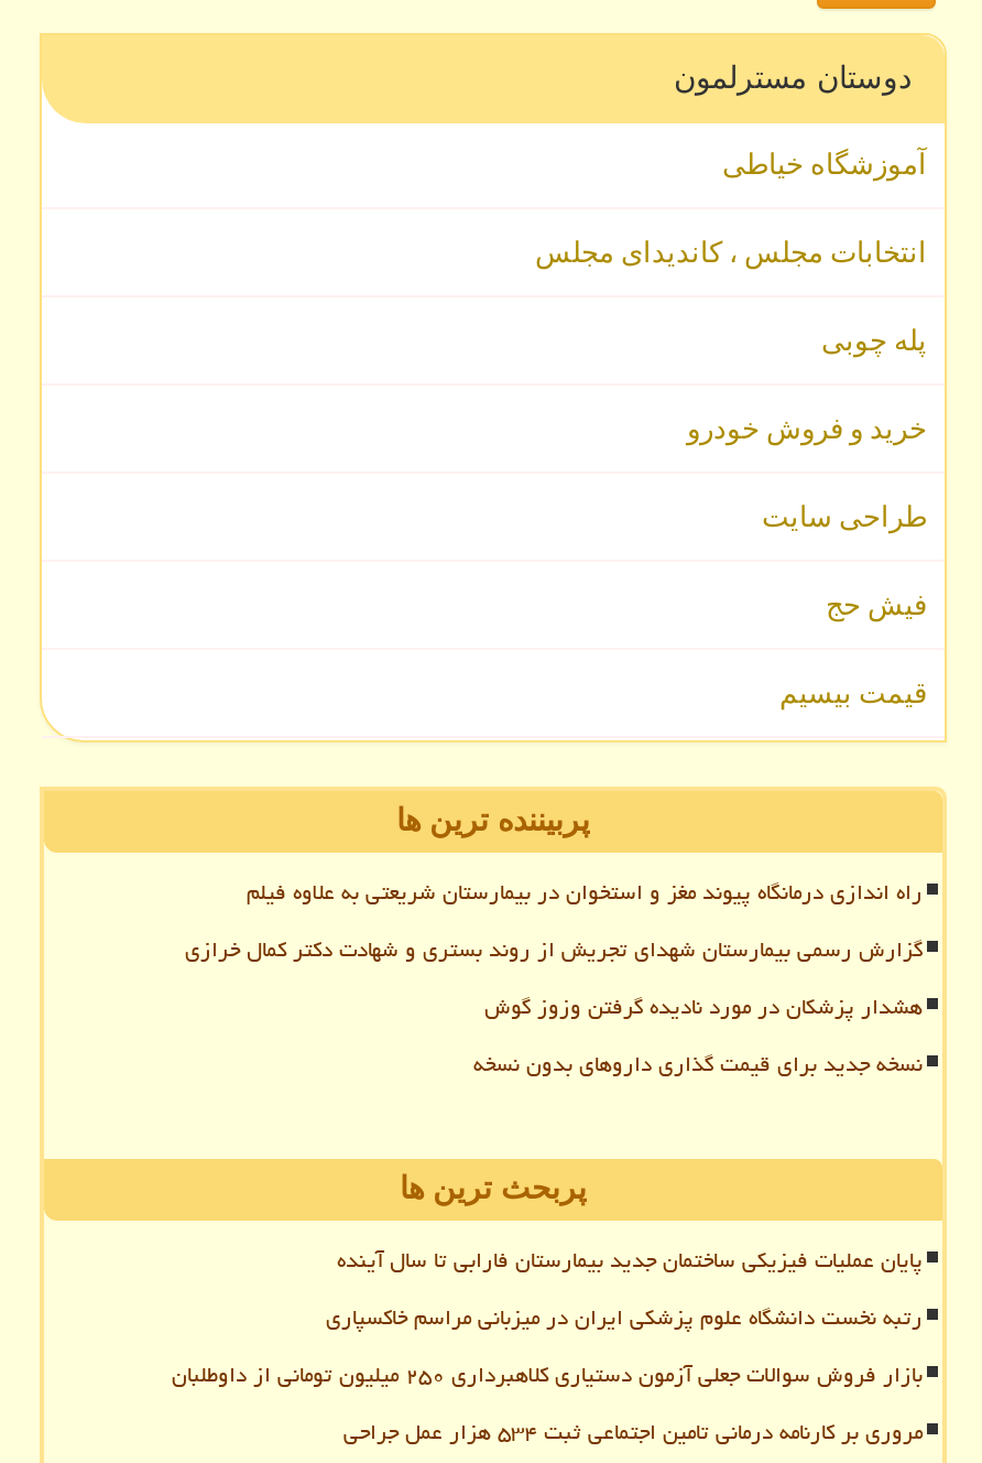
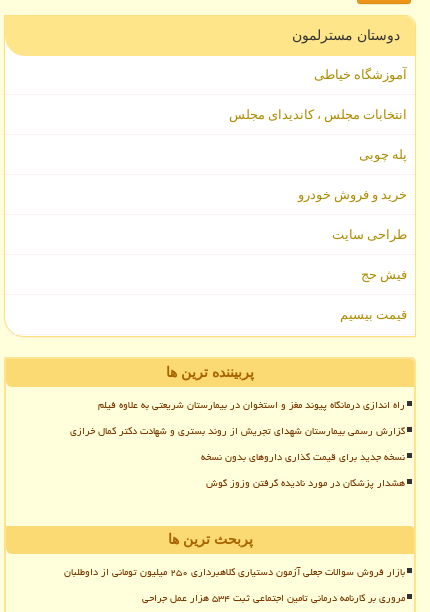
moved down: هشدار پزشکان در مورد نادیده گرفتن وزوز گوش

- پایان عملیات فیزیکی ساختمان جدید بیمارستان فارابی تا سال آینده
- رتبه نخست دانشگاه علوم پزشکی ایران در میزبانی مراسم خاکسپاری
